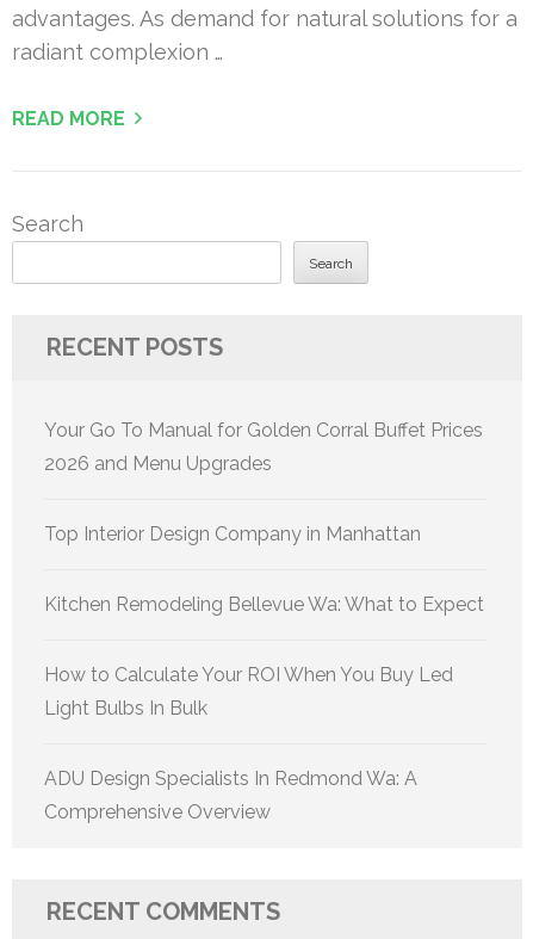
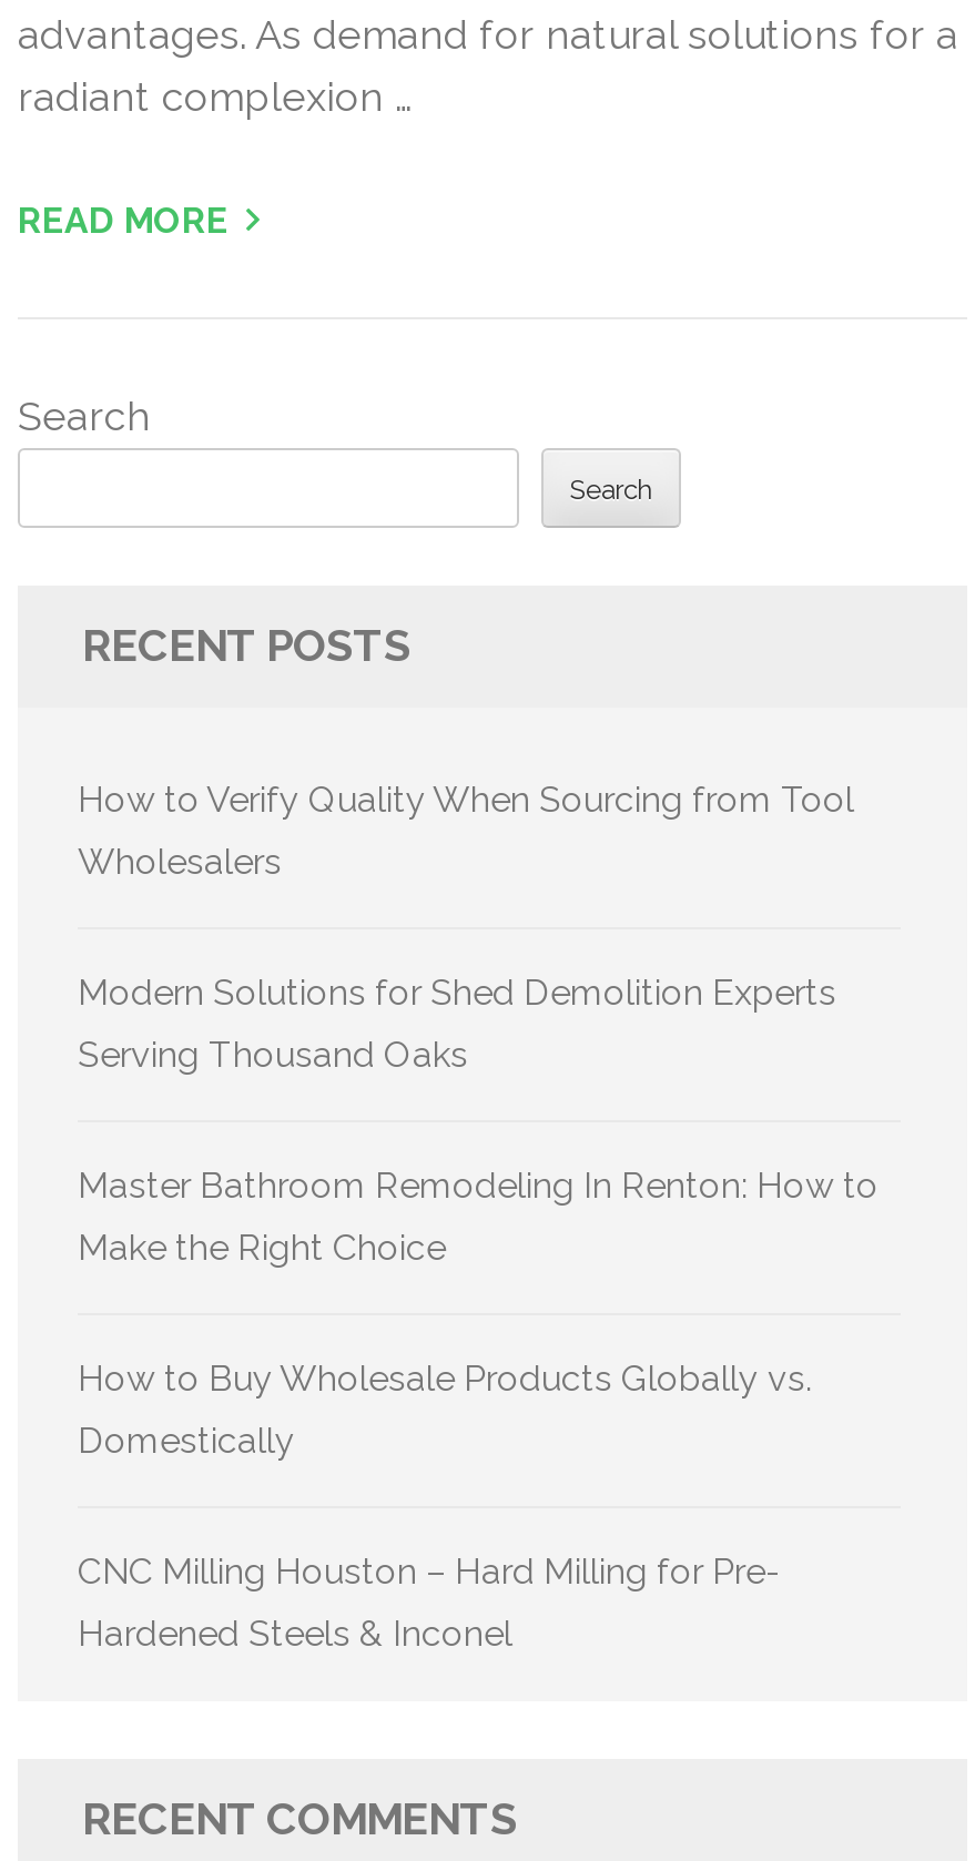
- Your Go To Manual for Golden Corral Buffet Prices
- 2026 and Menu Upgrades
- Top Interior Design Company in Manhattan
- Kitchen Remodeling Bellevue Wa: What to Expect
- How to Calculate Your ROI When You Buy Led
- Light Bulbs In Bulk
- ADU Design Specialists In Redmond Wa: A
- Comprehensive Overview
+ How to Verify Quality When Sourcing from Tool
+ Wholesalers
+ Modern Solutions for Shed Demolition Experts
+ Serving Thousand Oaks
+ Master Bathroom Remodeling In Renton: How to
+ Make the Right Choice
+ How to Buy Wholesale Products Globally vs.
+ Domestically
+ CNC Milling Houston – Hard Milling for Pre-
+ Hardened Steels & Inconel
